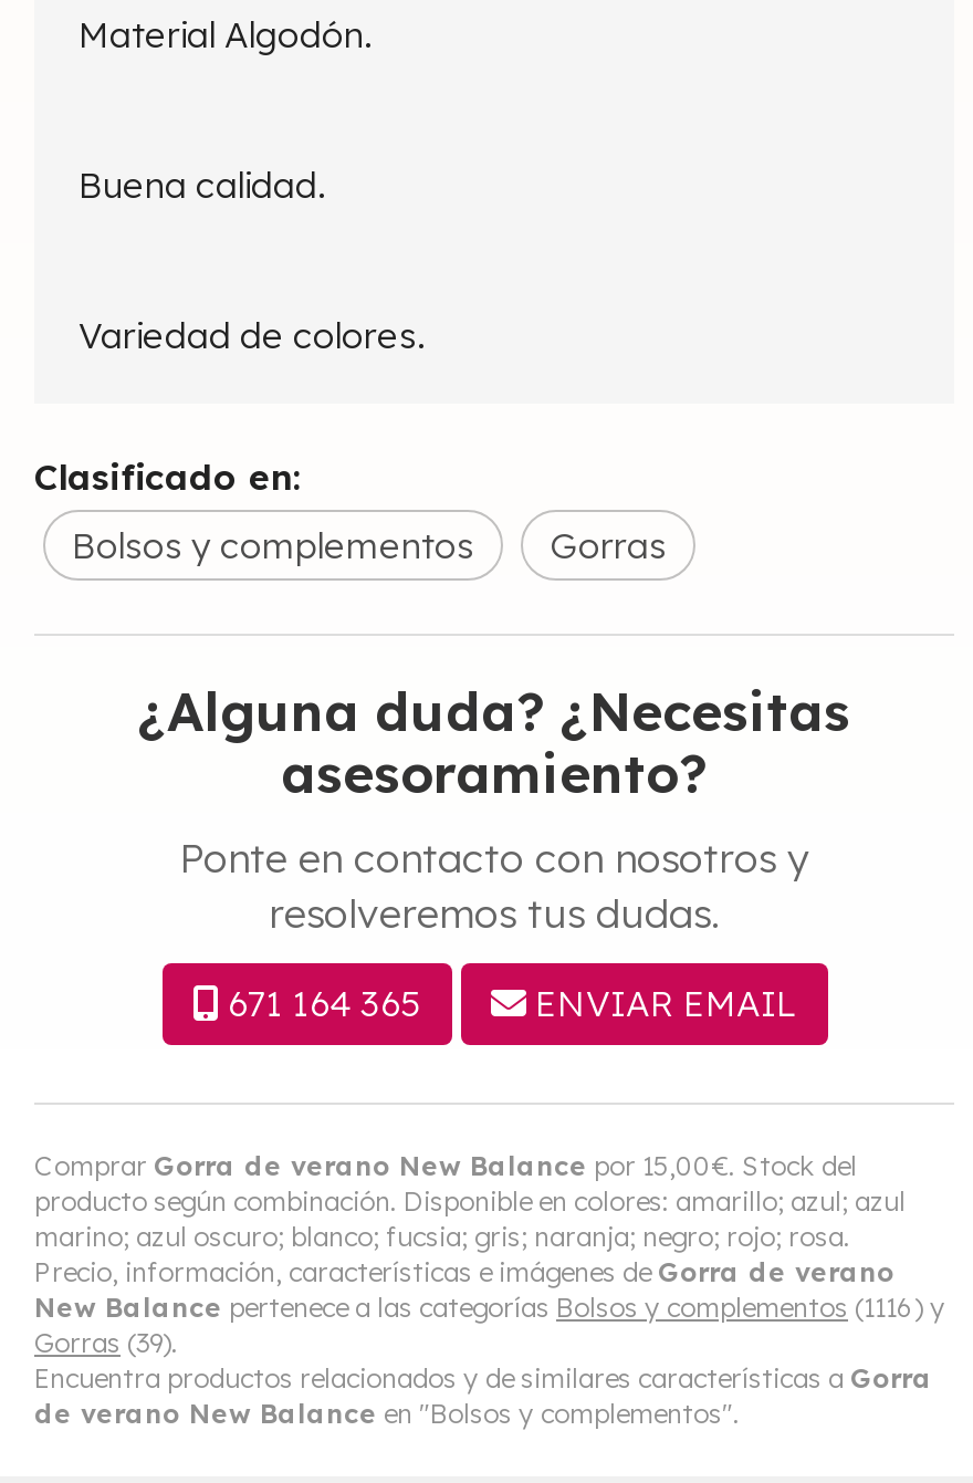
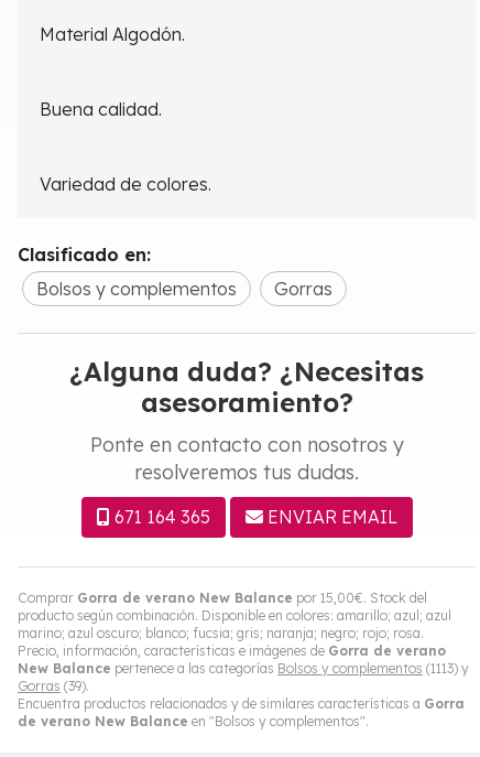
- New Balance pertenece a las categoríasBolsos y complementos (1116) y
+ New Balance pertenece a las categoríasBolsos y complementos (1113) y
